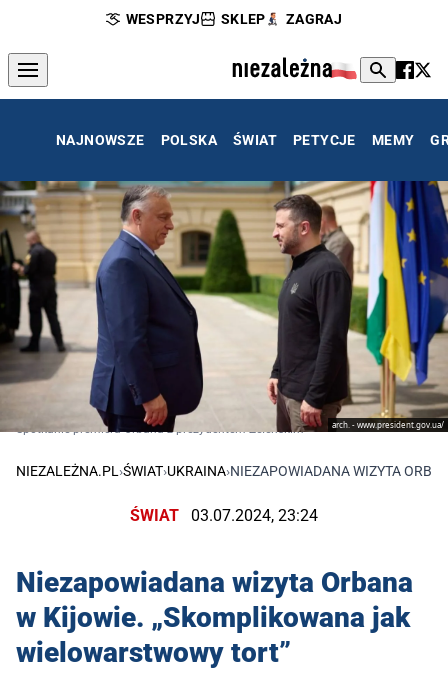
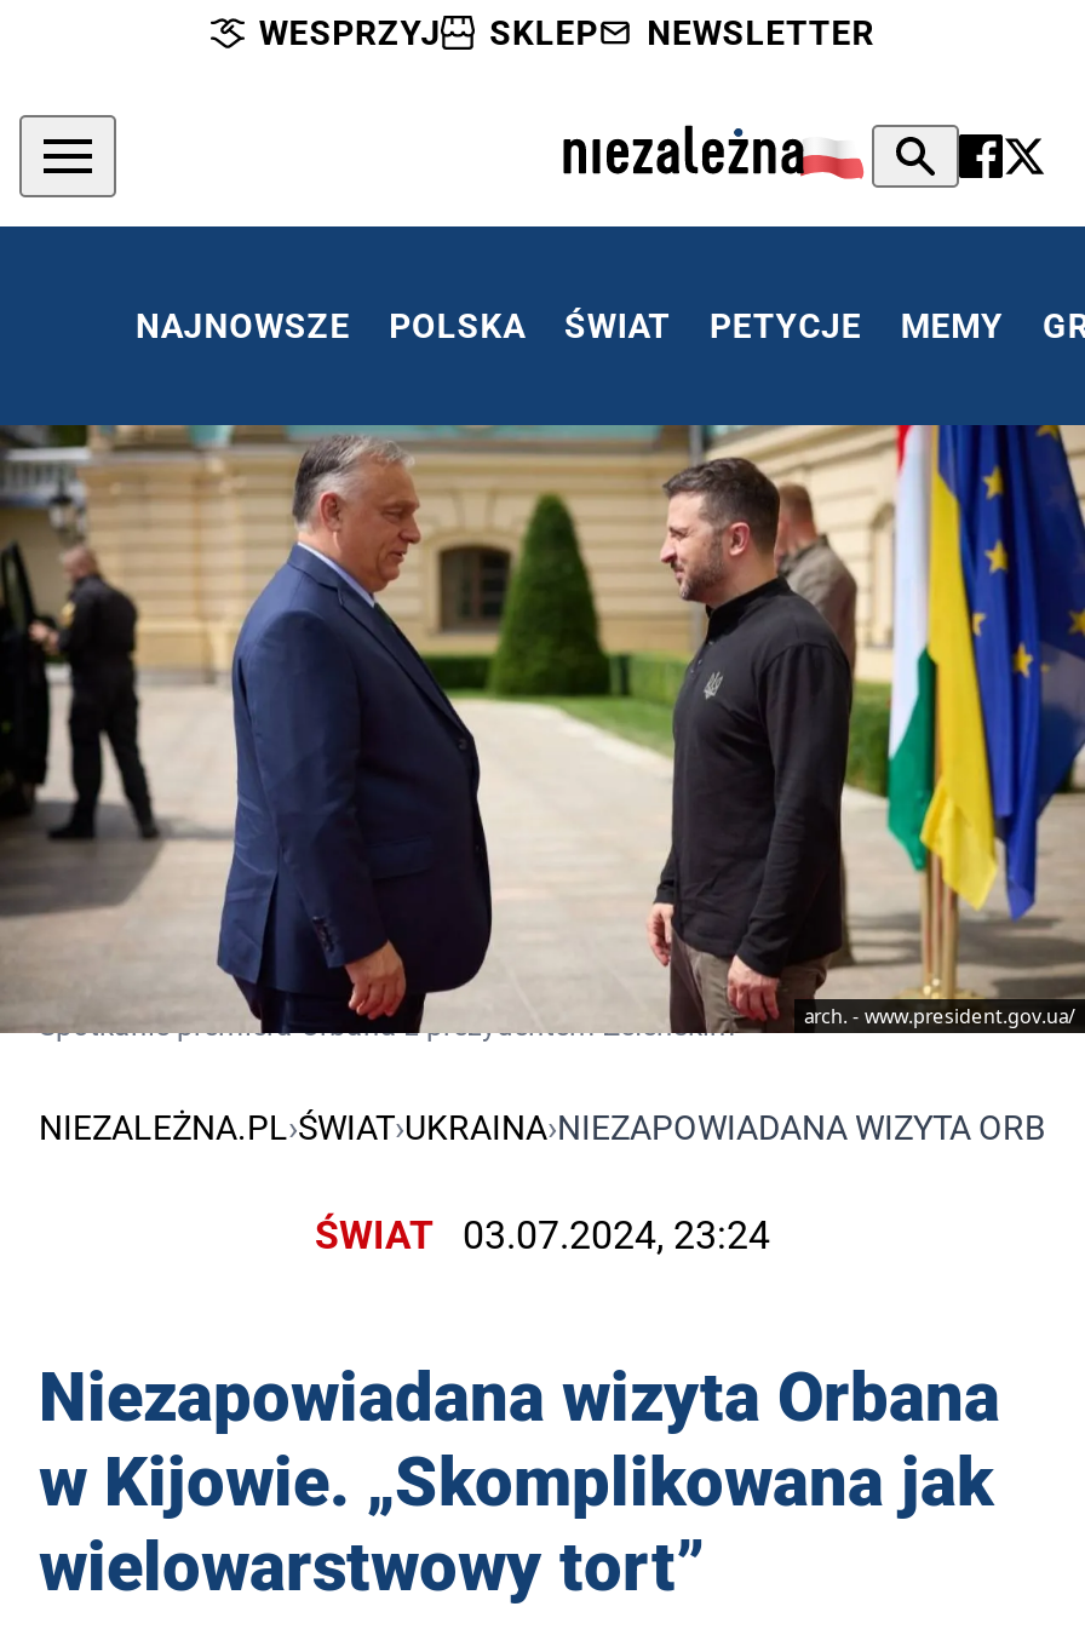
- ZAGRAJ
+ NEWSLETTER
